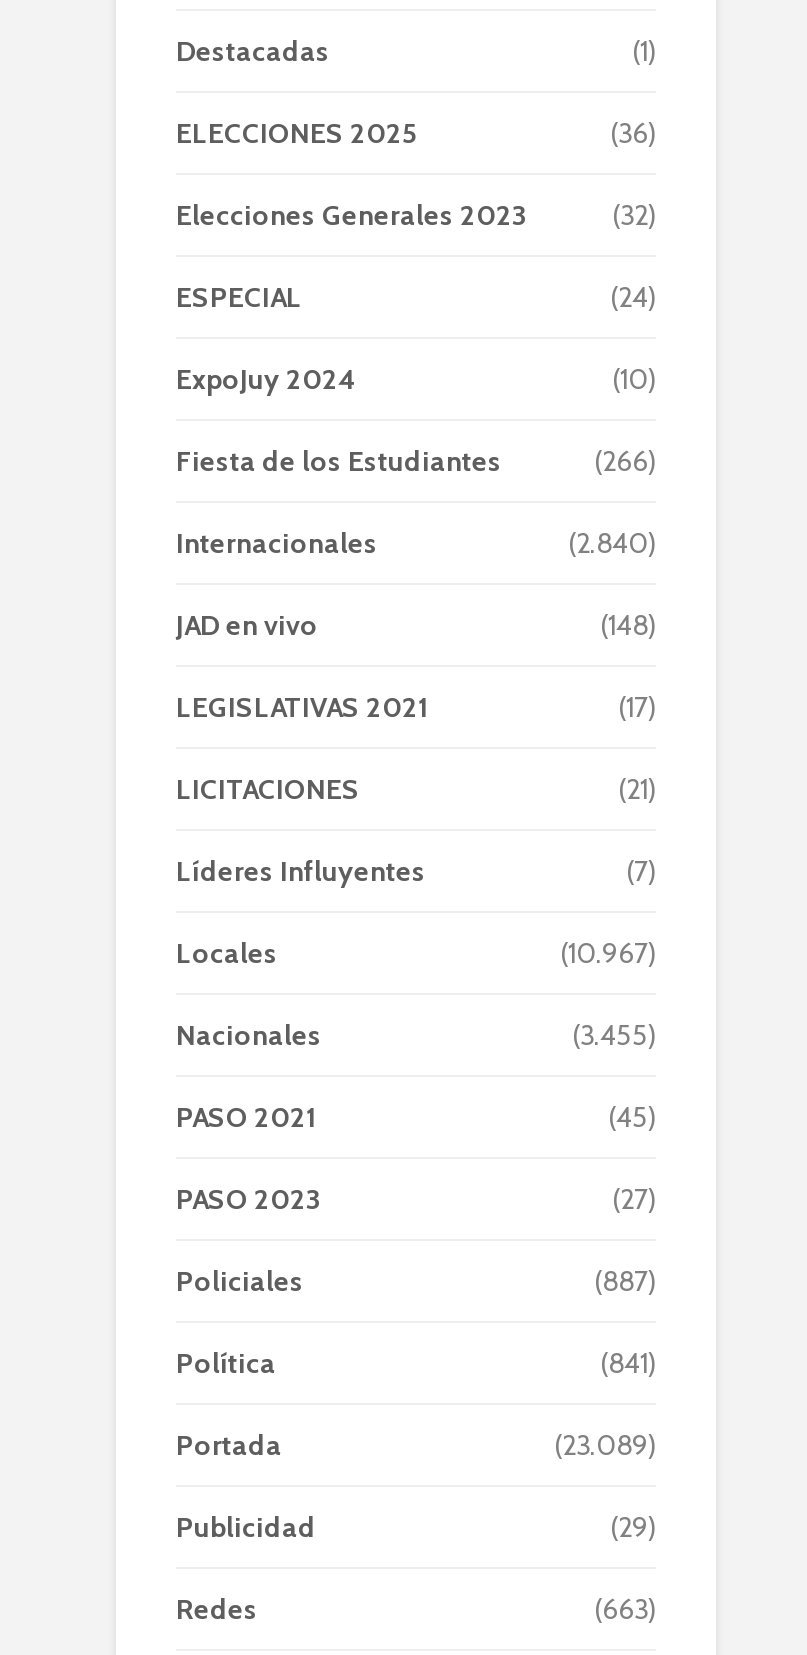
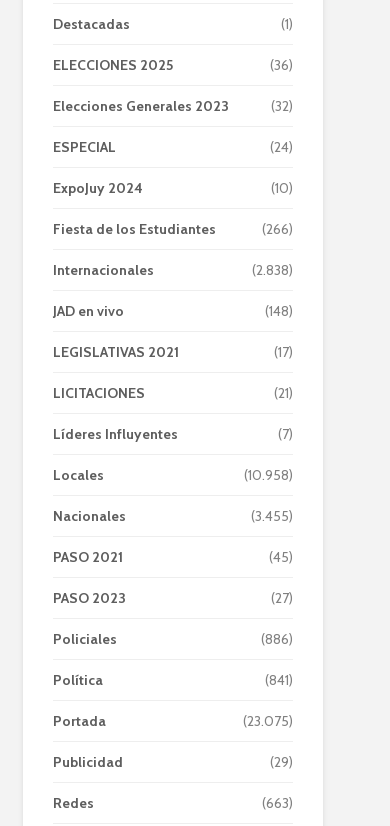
- (2.840)
+ (2.838)

- (10.967)
+ (10.958)

- (887)
+ (886)

- (23.089)
+ (23.075)
